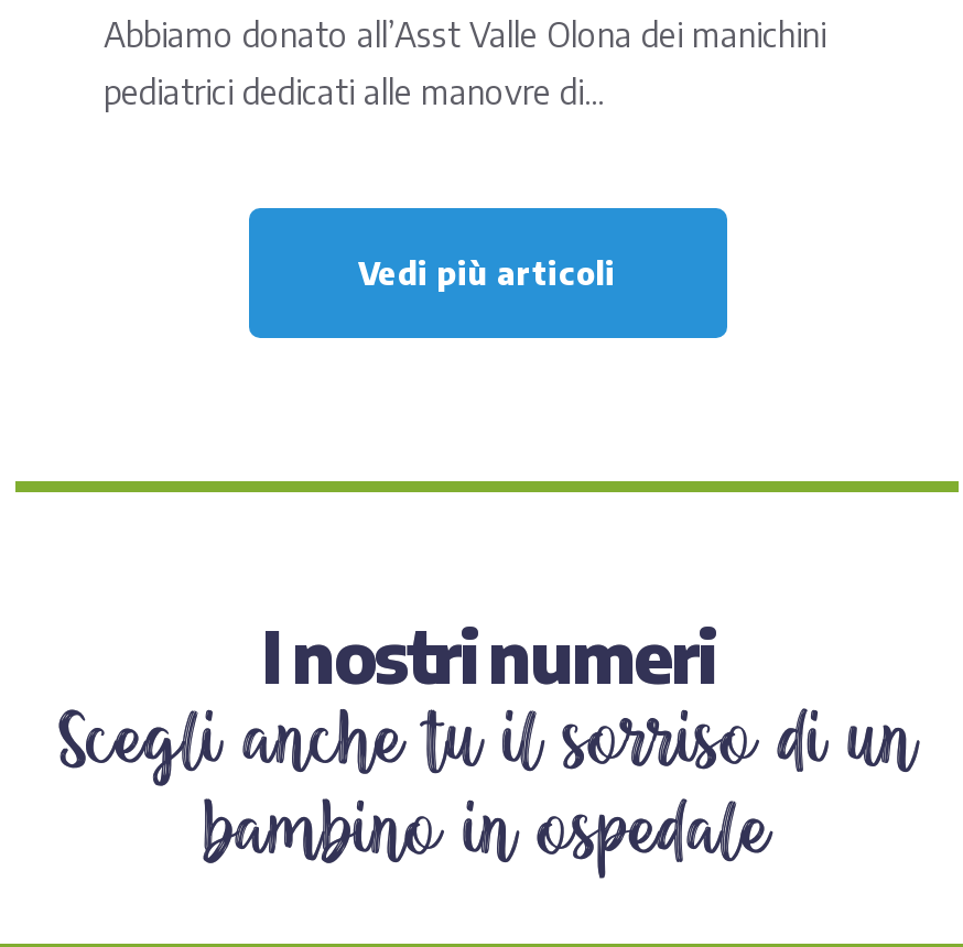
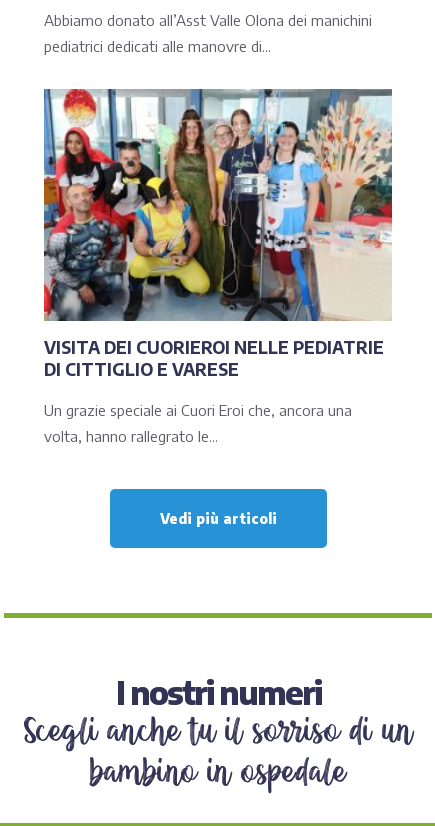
+ [image]
+ VISITA DEI CUORIEROI NELLE PEDIATRIE
+ DI CITTIGLIO E VARESE
+ Un grazie speciale ai Cuori Eroi che, ancora una
+ volta, hanno rallegrato le...
